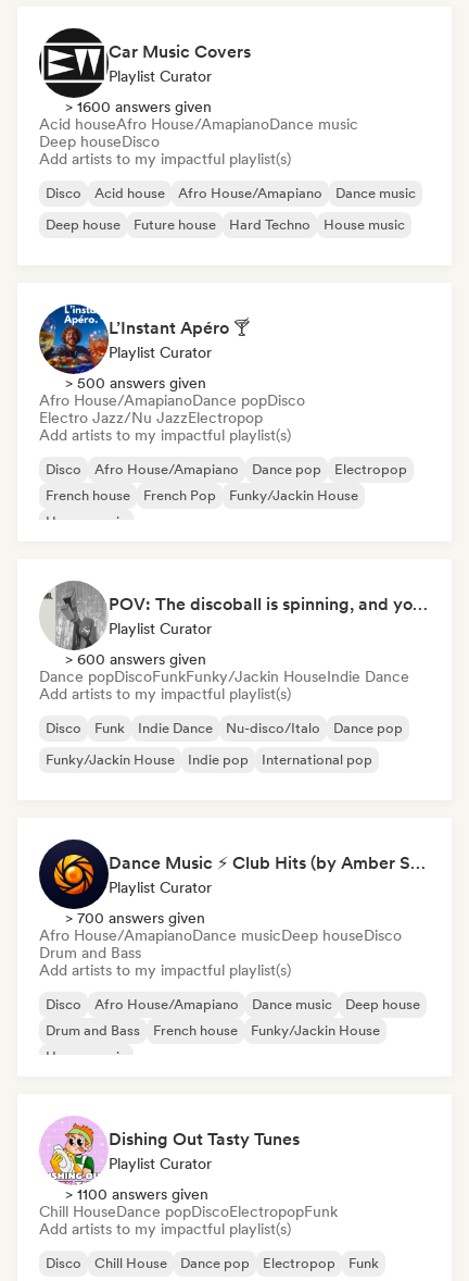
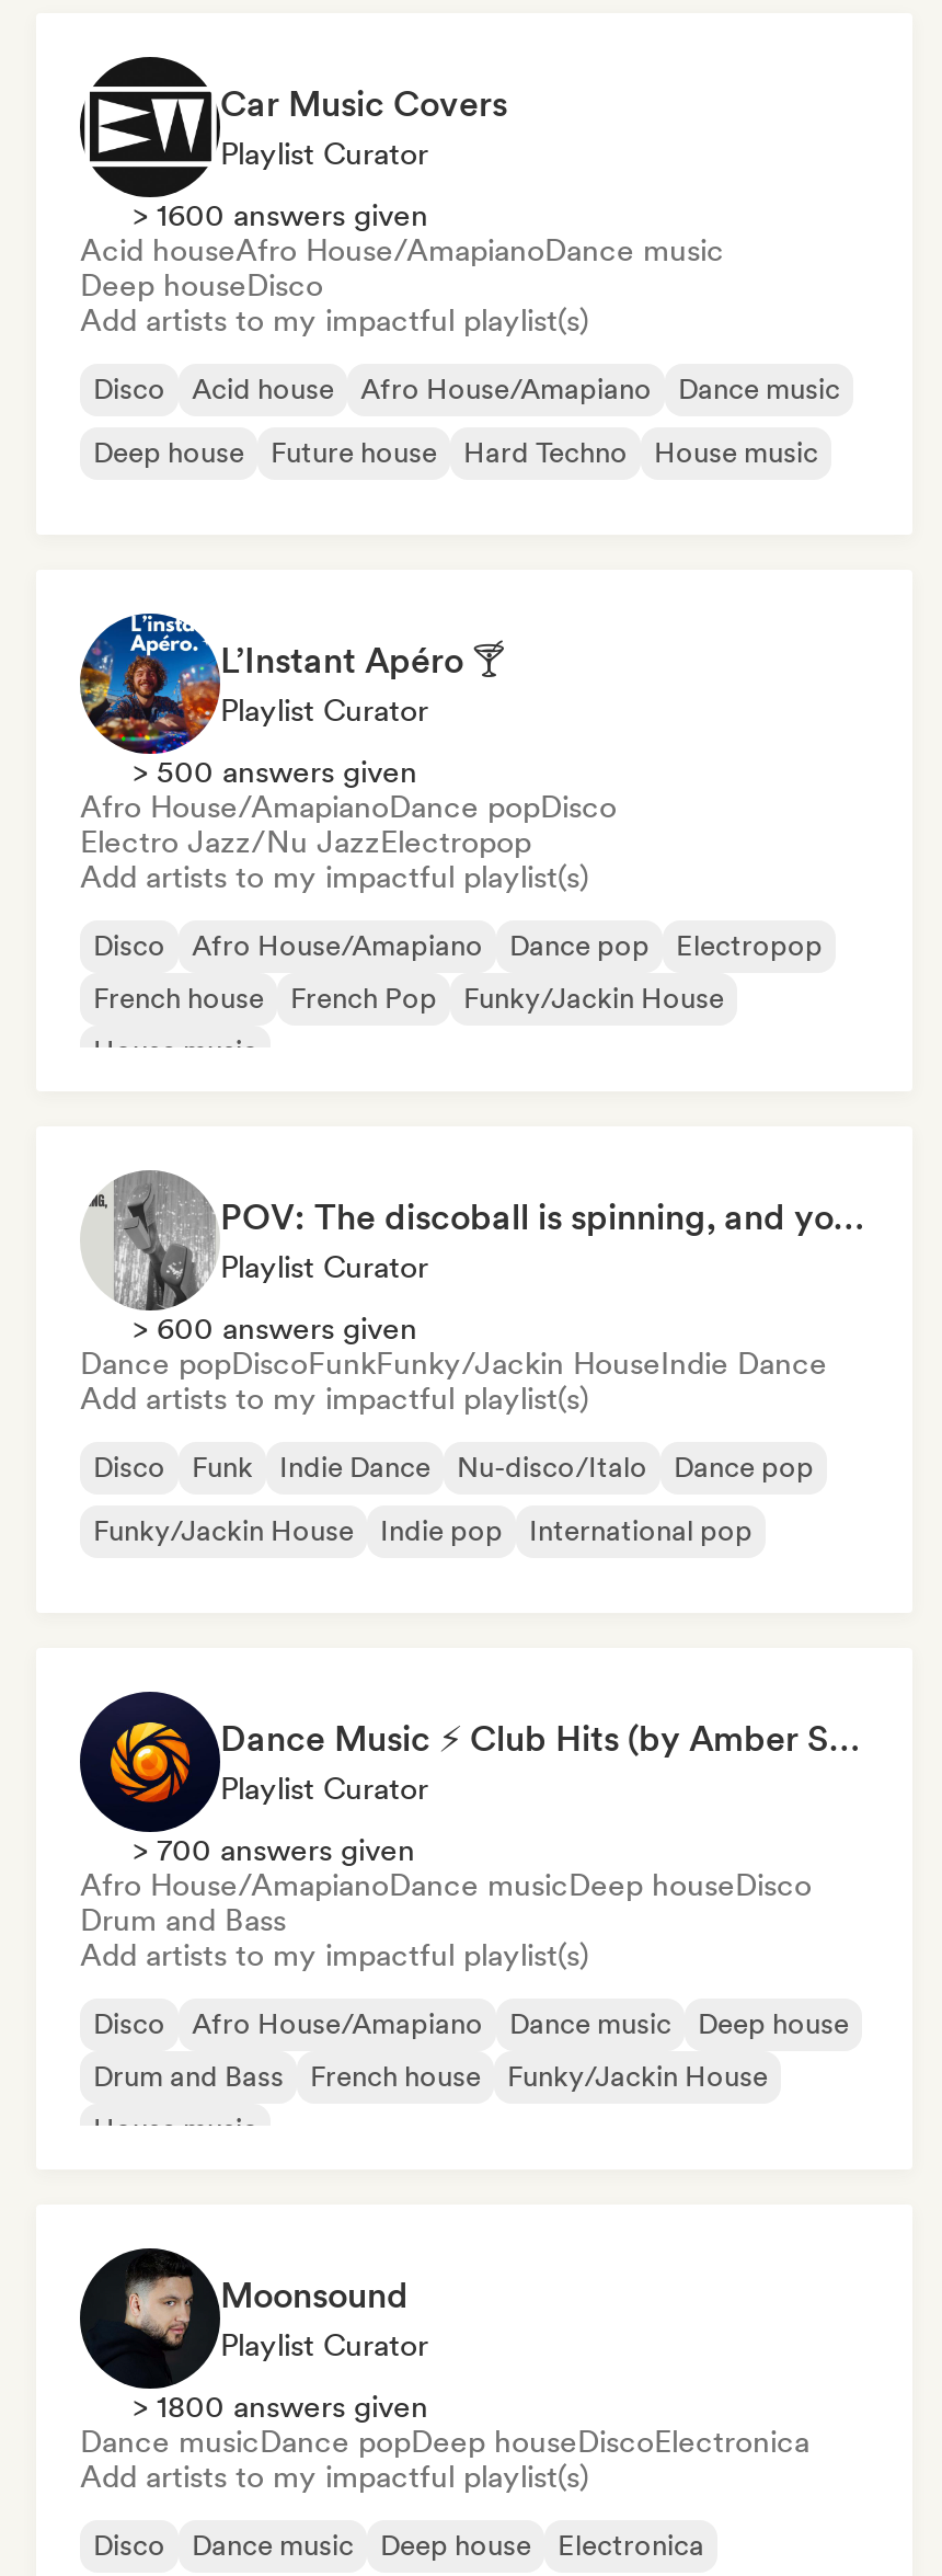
- [image]
- Dishing Out Tasty Tunes
+ [image]
+ Moonsound

- > 1100 answers given
- Chill HouseDance popDiscoElectropopFunk
+ > 1800 answers given
+ Dance musicDance popDeep houseDiscoElectronica

- Chill House
- Dance pop
- Electropop
- Funk
+ Dance music
+ Deep house
+ Electronica
